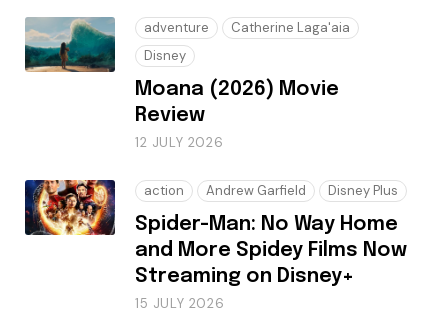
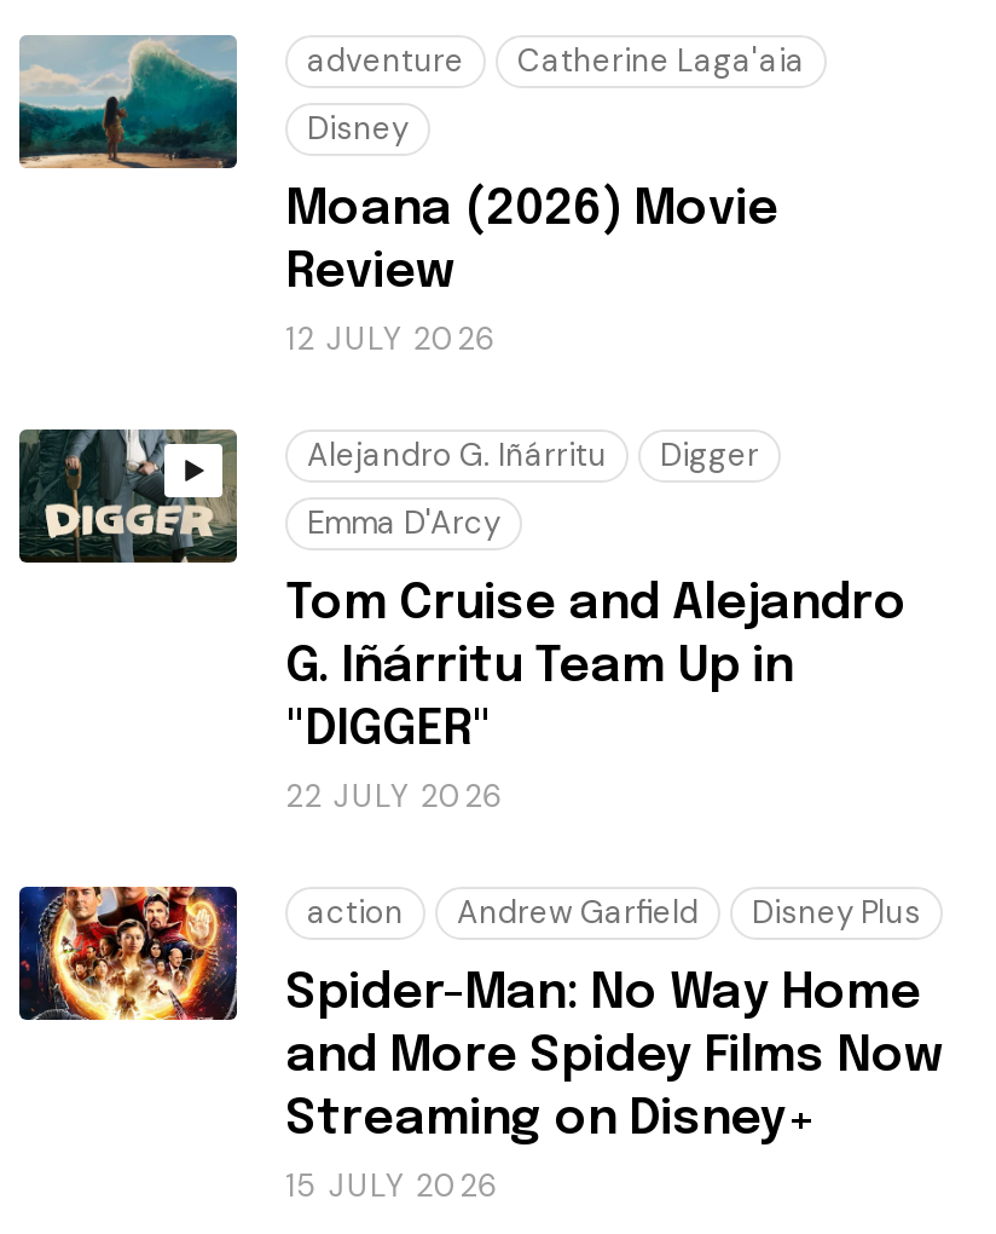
+ [image]
+ Alejandro G. Iñárritu
+ Digger
+ Emma D'Arcy
+ Tom Cruise and Alejandro
+ G. Iñárritu Team Up in
+ "DIGGER"
+ 22 JULY 2026
